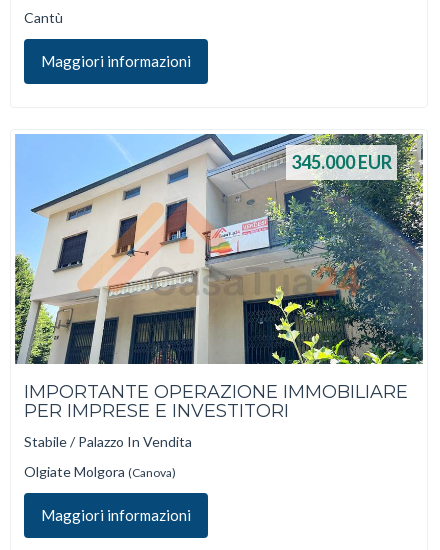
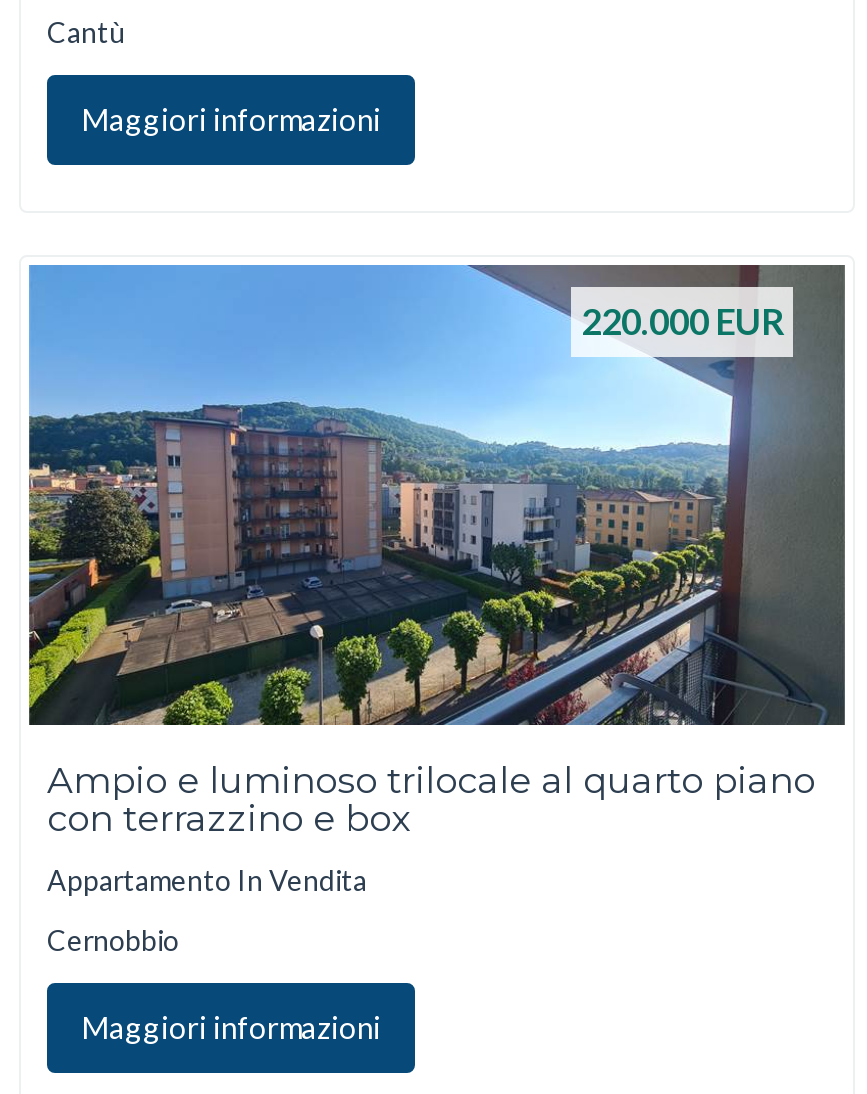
- [image]
- 345.000 EUR
+ [image]
+ 220.000 EUR

- IMPORTANTE OPERAZIONE IMMOBILIARE
- PER IMPRESE E INVESTITORI
+ Ampio e luminoso trilocale al quarto piano
+ con terrazzino e box

- Stabile / Palazzo In Vendita
+ Appartamento In Vendita

- Olgiate Molgora (Canova)
+ Cernobbio
